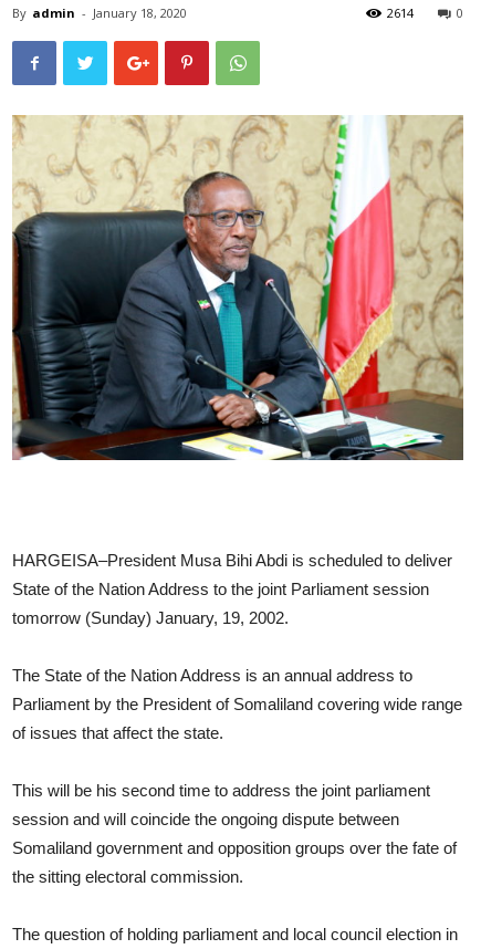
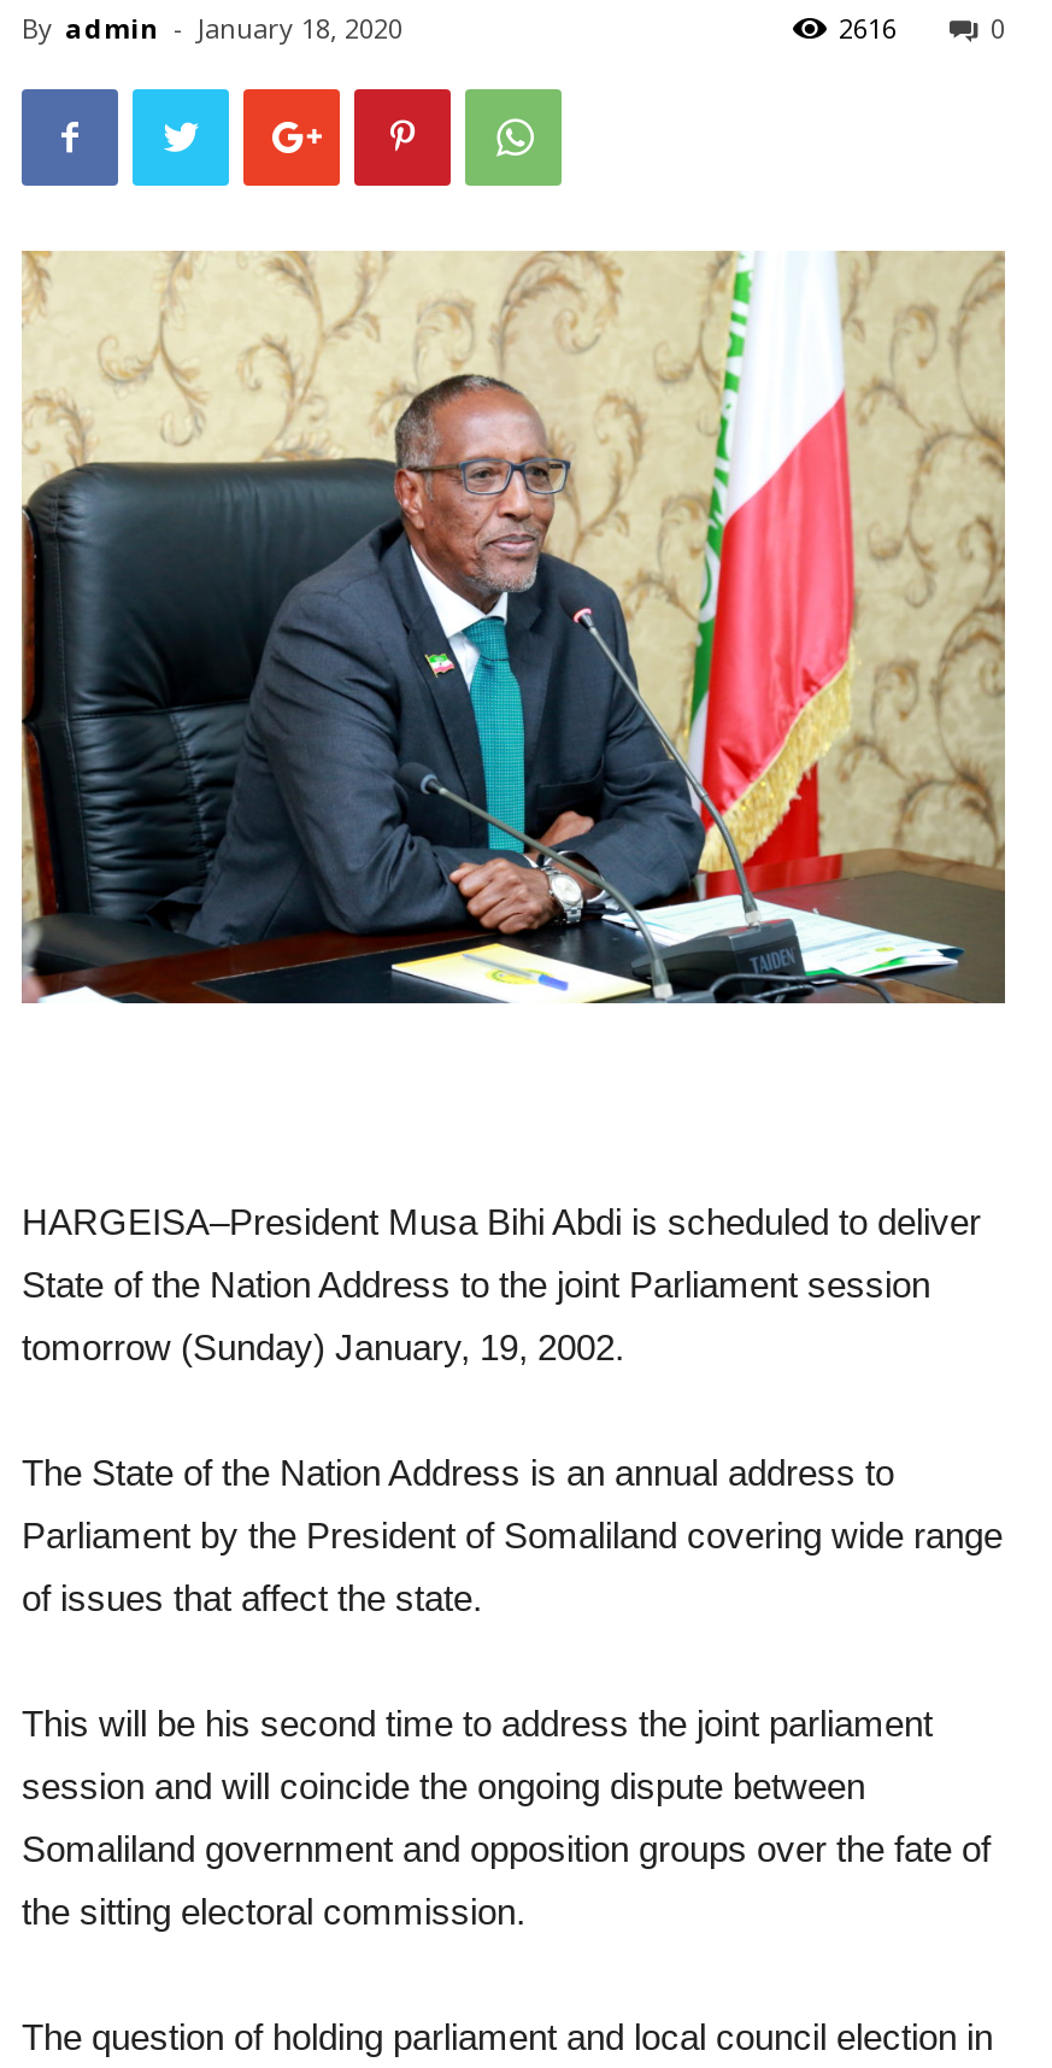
- 2614
+ 2616
